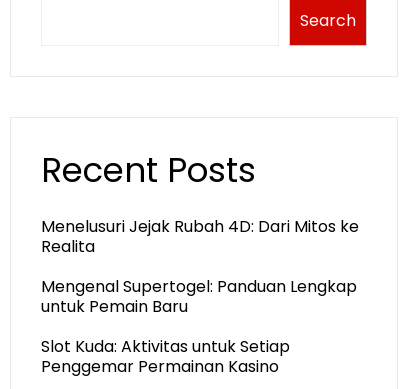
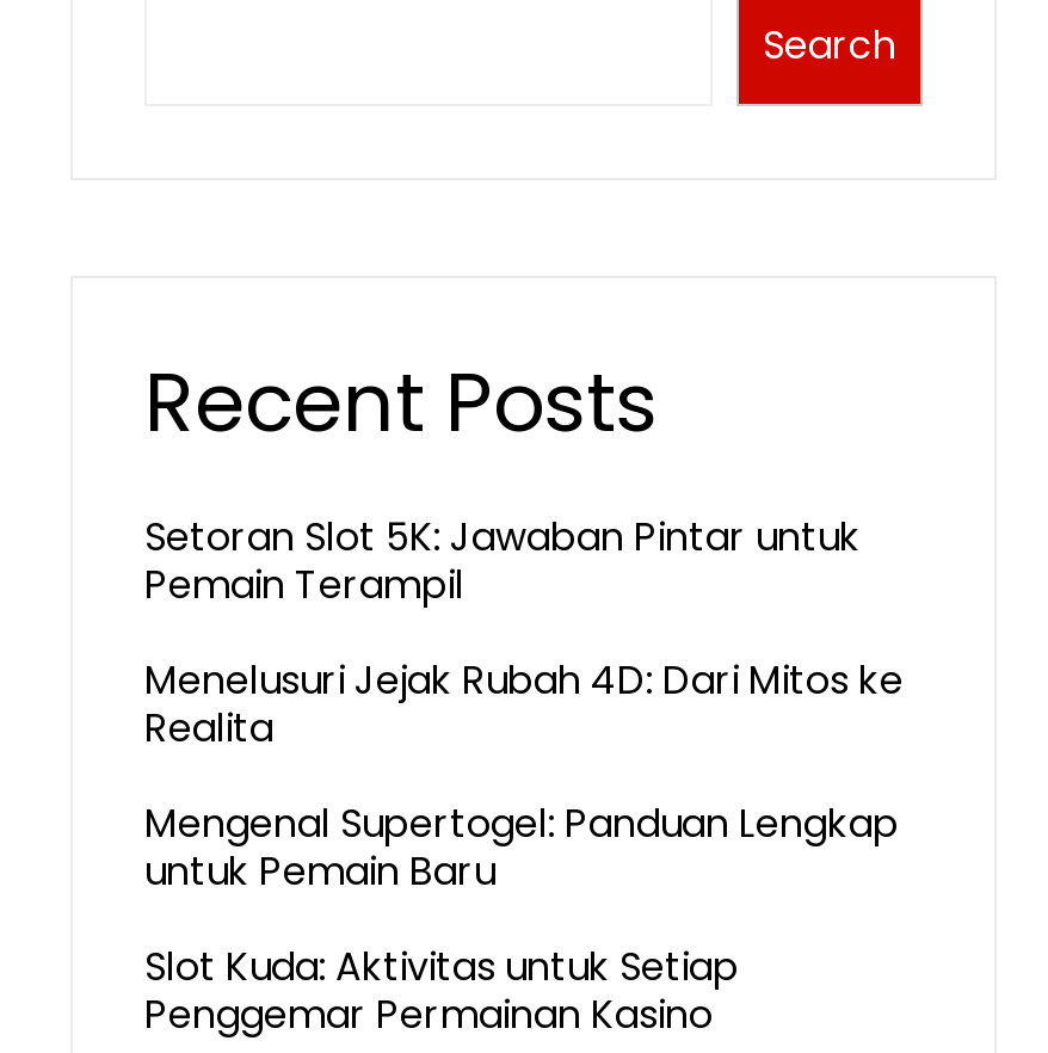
+ Setoran Slot 5K: Jawaban Pintar untuk
+ Pemain Terampil
